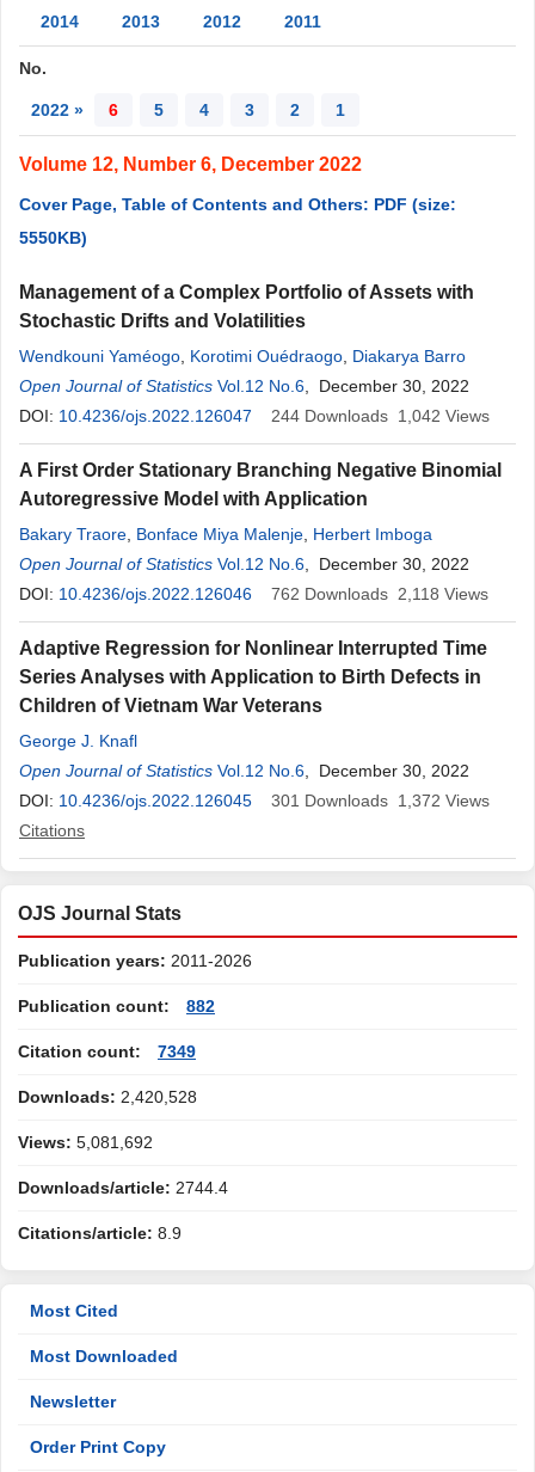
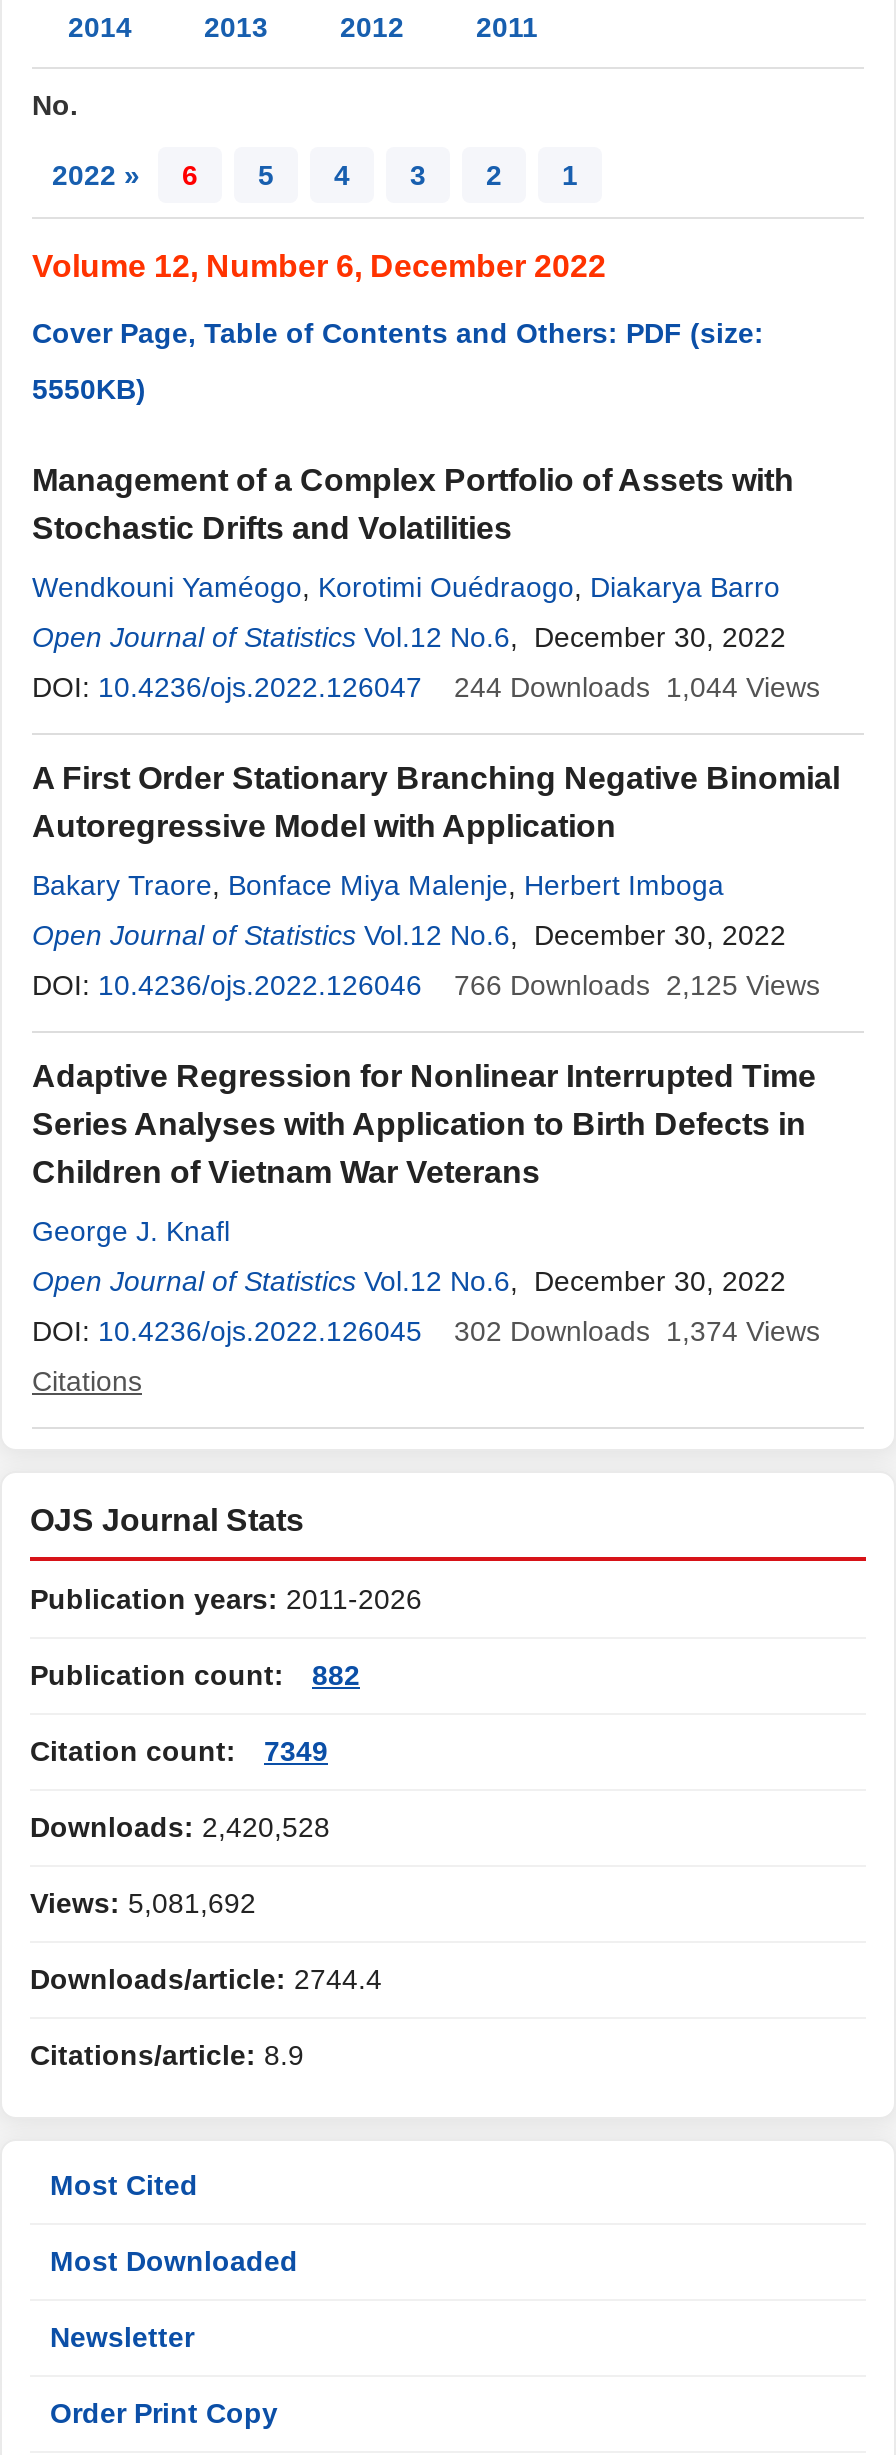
- 244 Downloads 1,042 Views
+ 244 Downloads 1,044 Views

- 762 Downloads 2,118 Views
+ 766 Downloads 2,125 Views

- 301 Downloads 1,372 Views
+ 302 Downloads 1,374 Views
